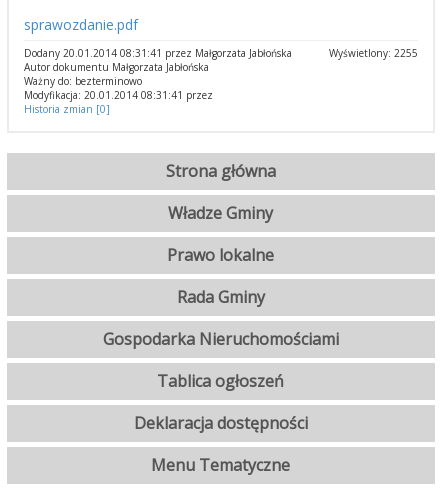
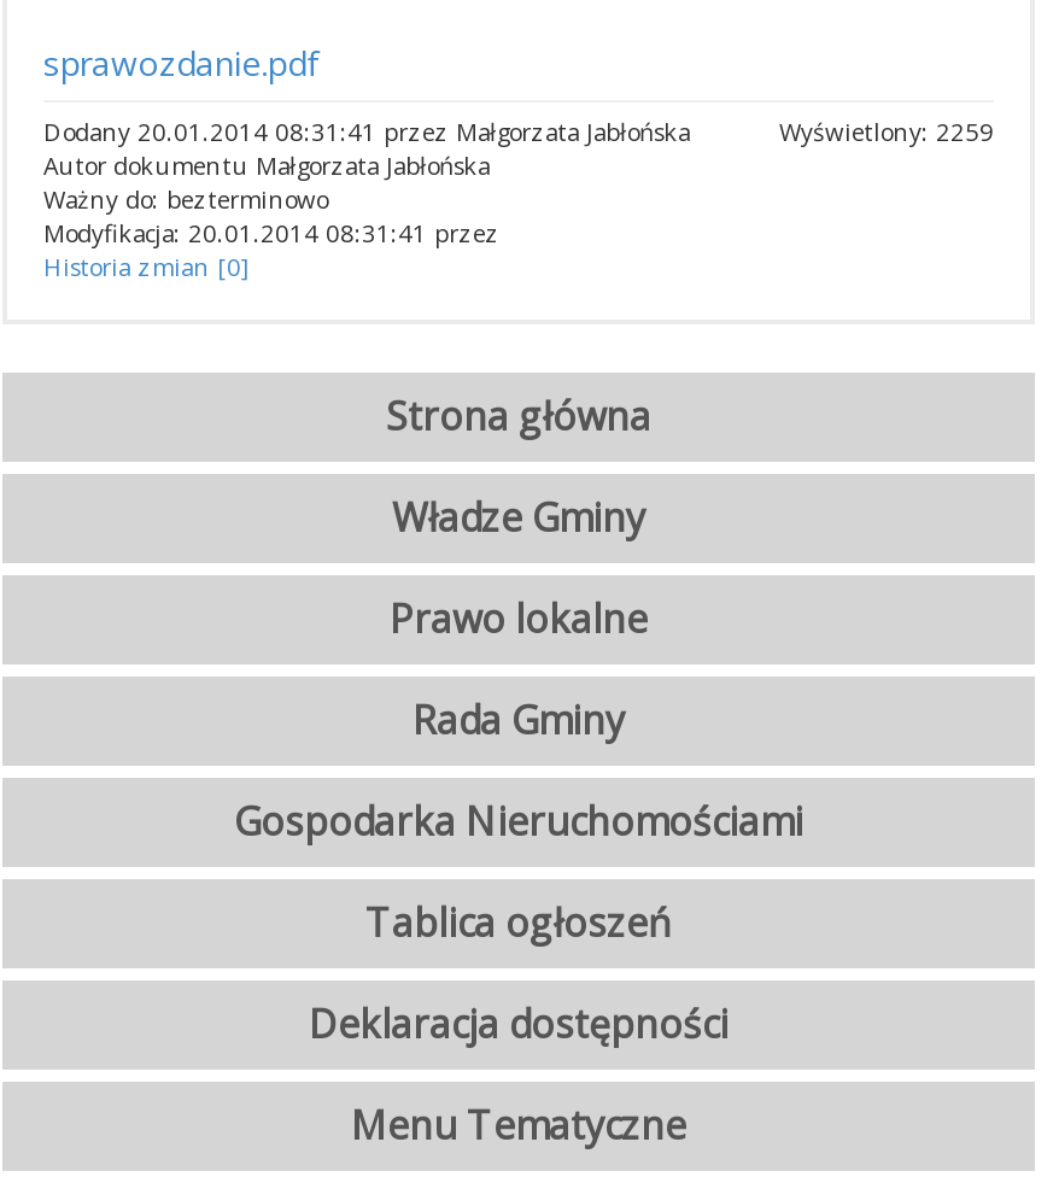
- Wyświetlony: 2255
+ Wyświetlony: 2259
